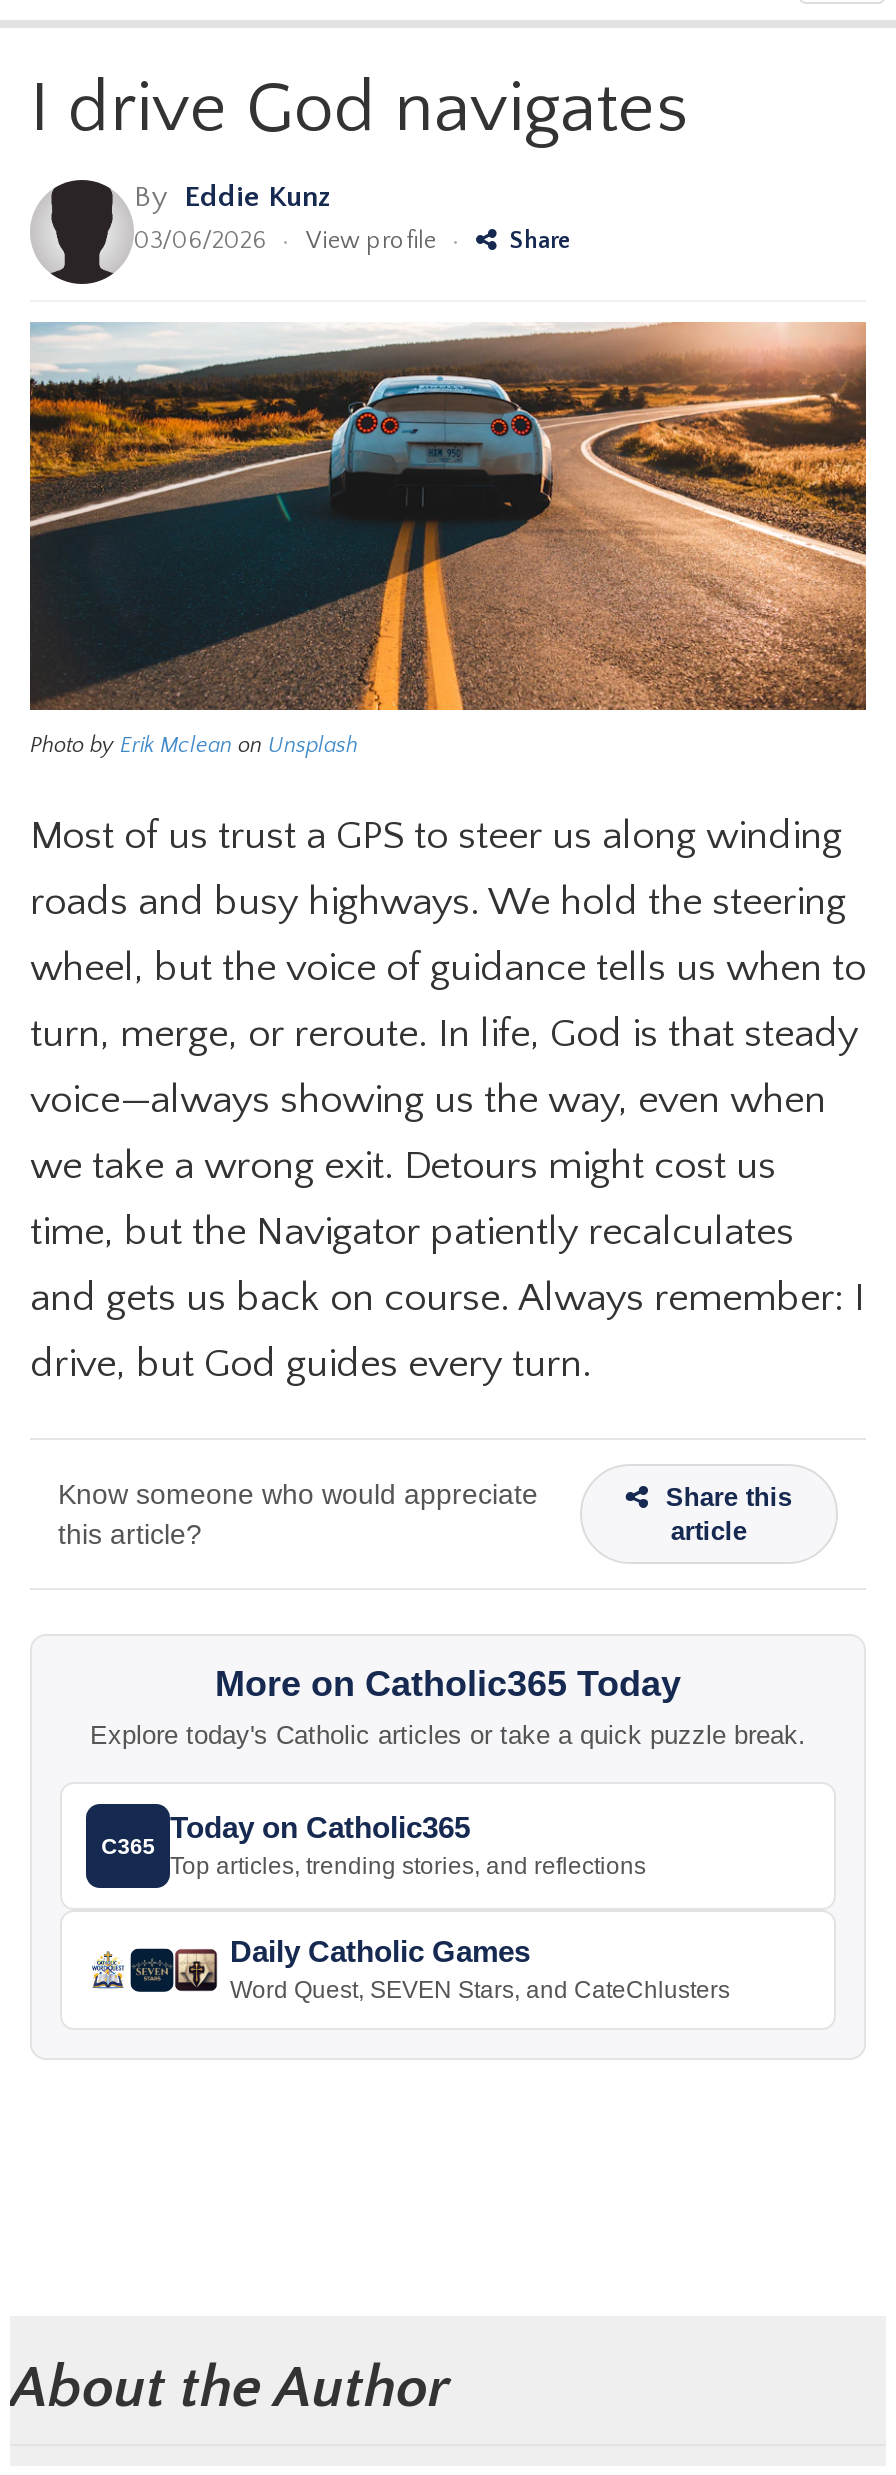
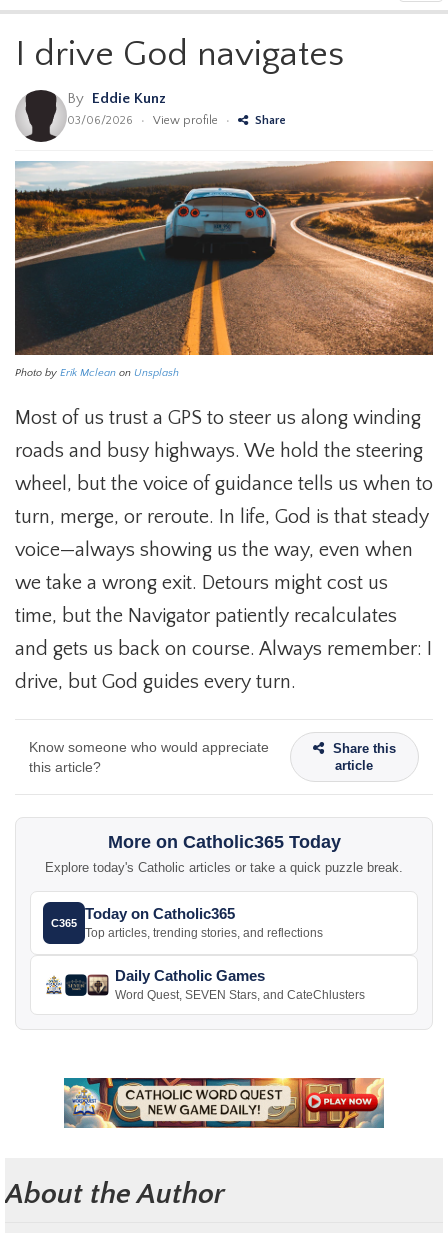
+ [image]
